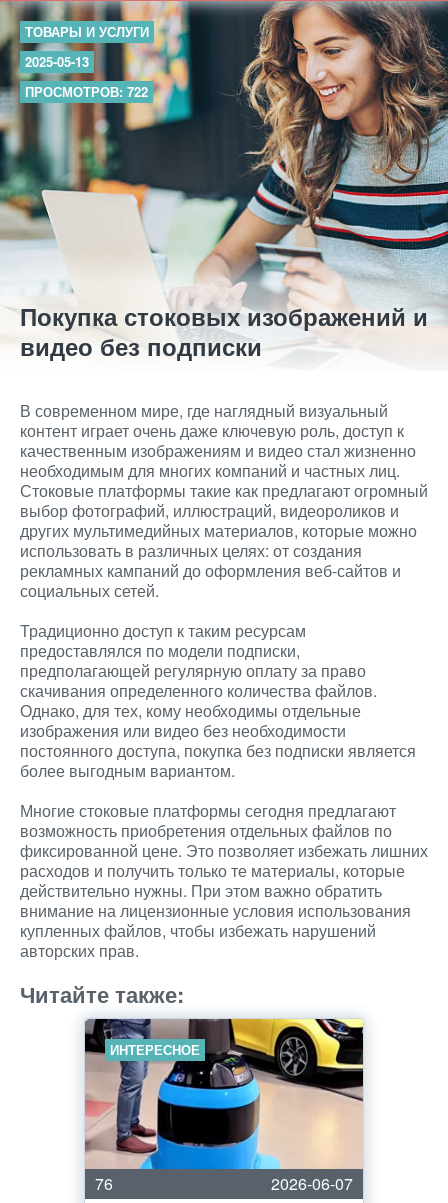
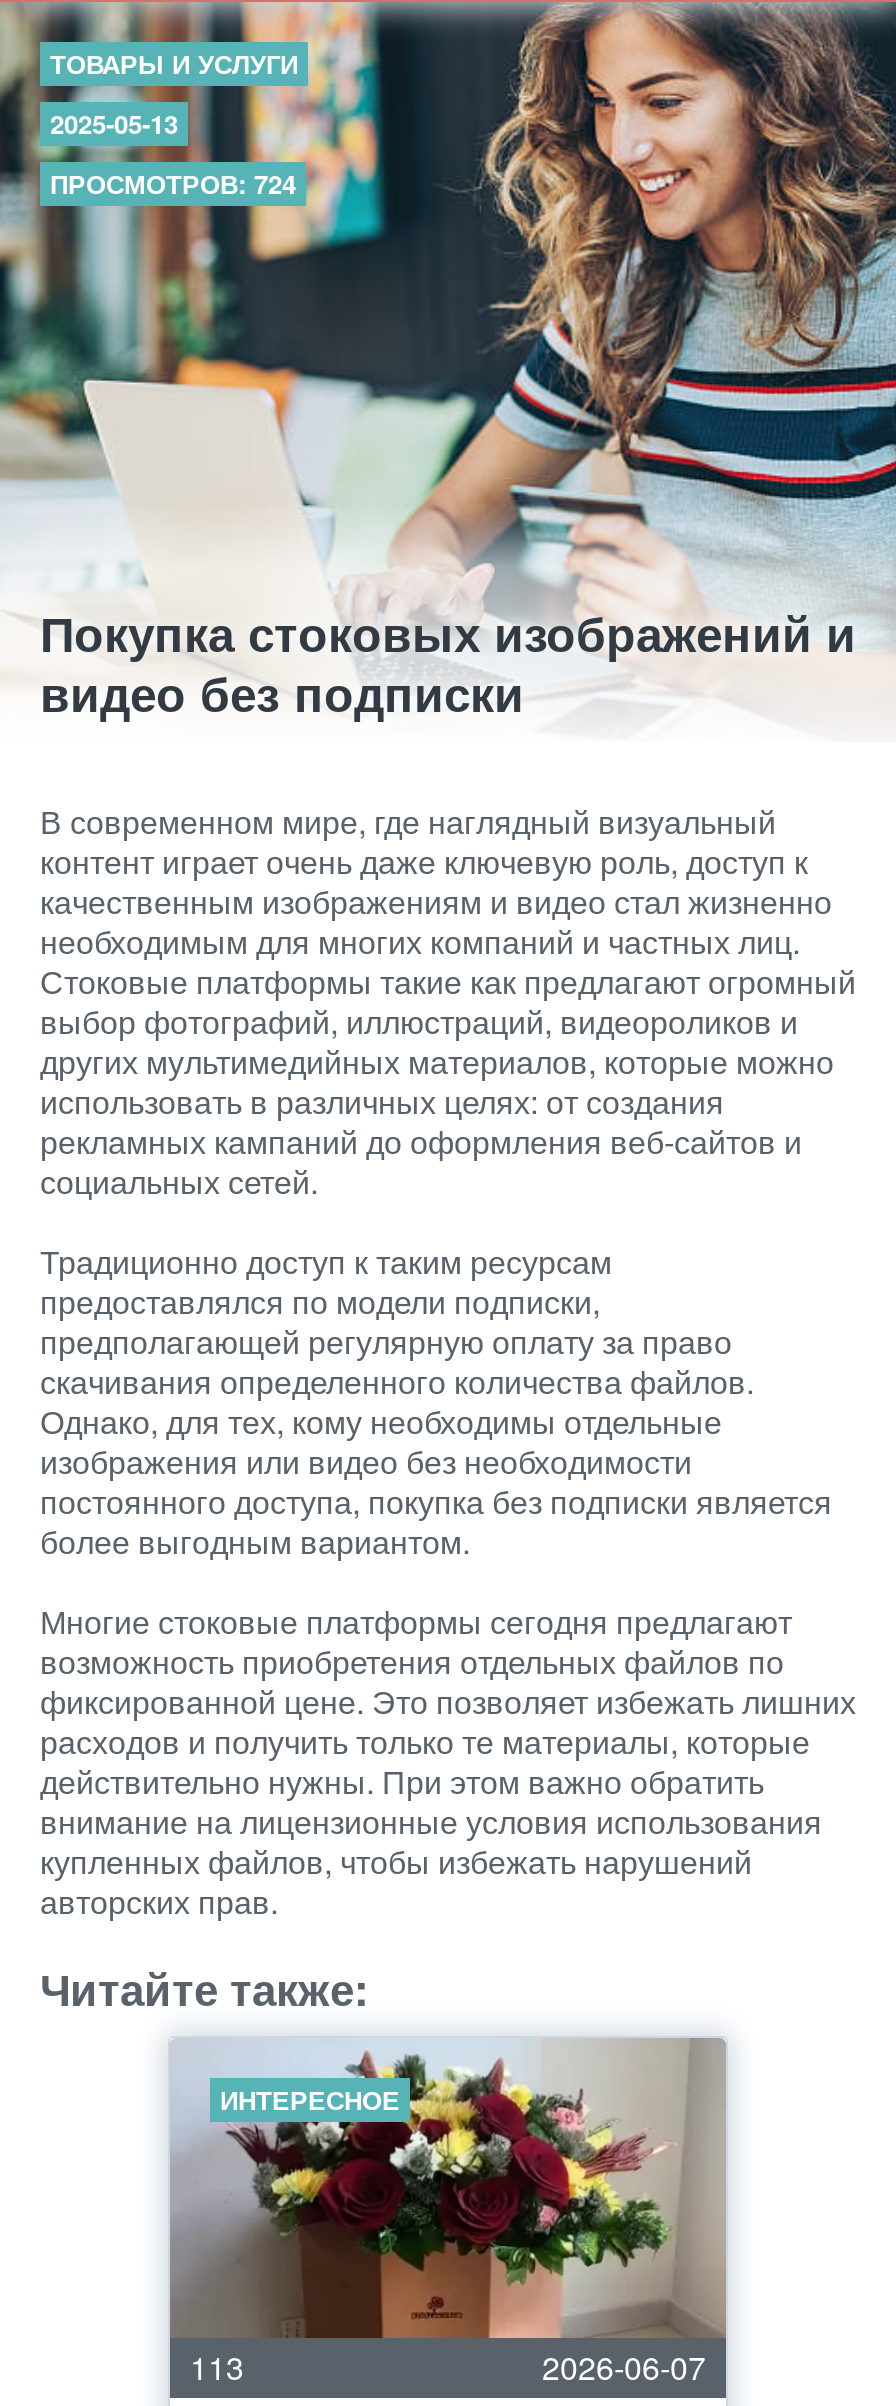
- ПРОСМОТРОВ: 722
+ ПРОСМОТРОВ: 724

- [image]
- 76
+ [image]
+ 113
